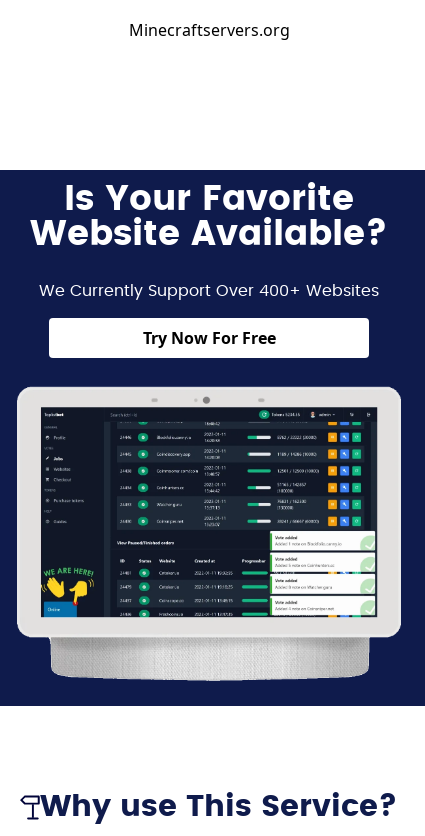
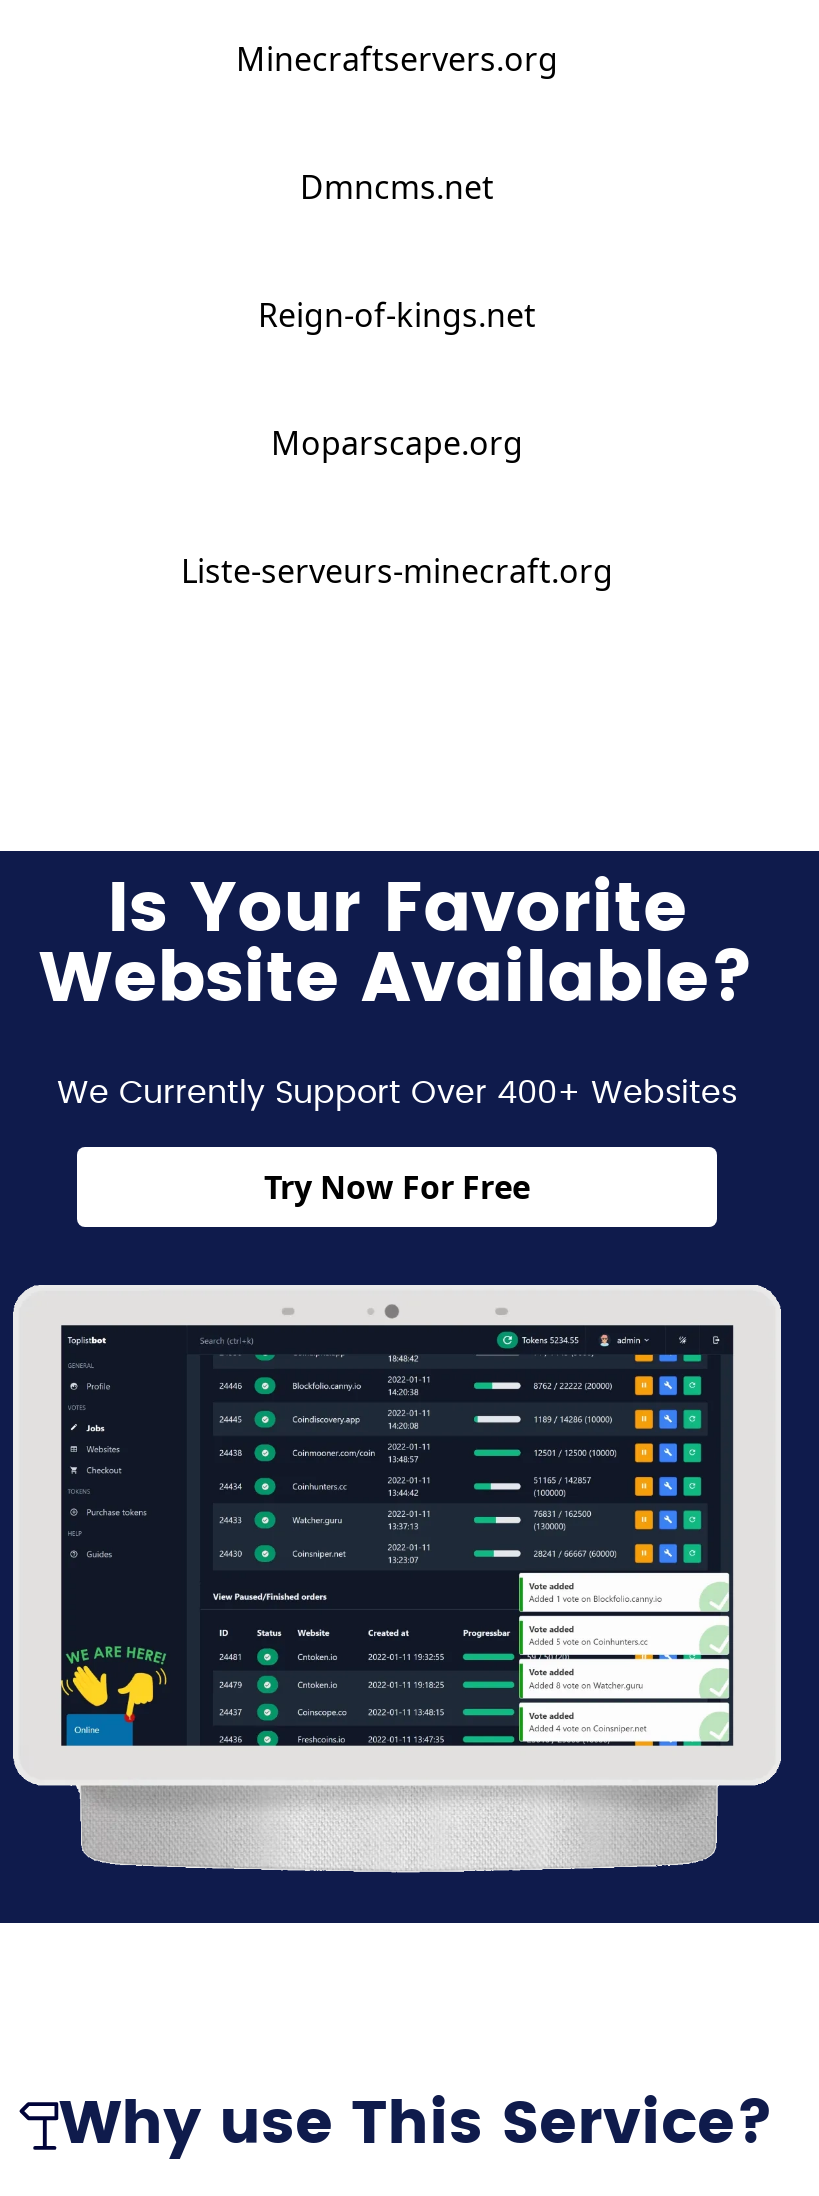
+ Dmncms.net
+ Reign-of-kings.net
+ Moparscape.org
+ Liste-serveurs-minecraft.org
